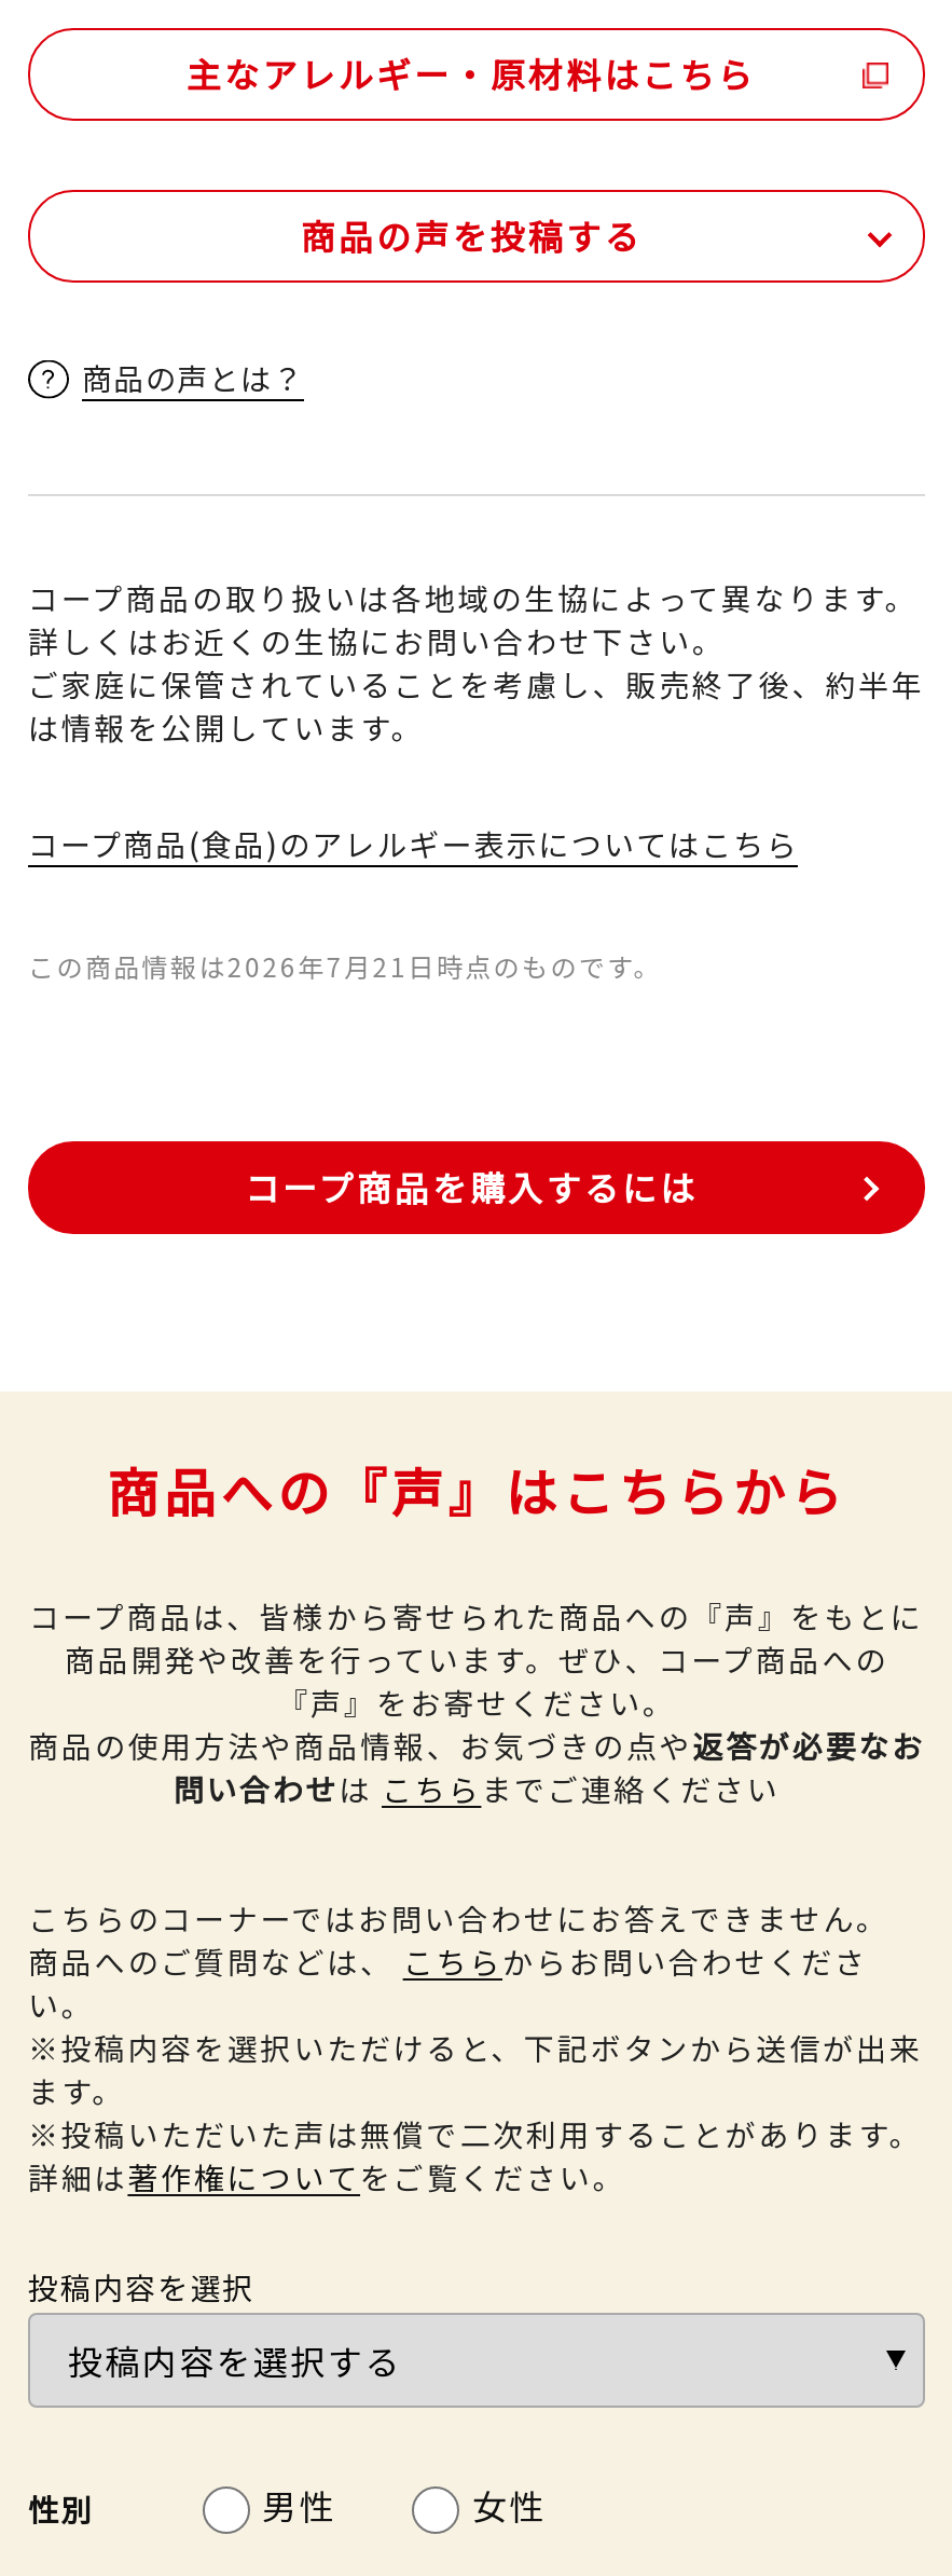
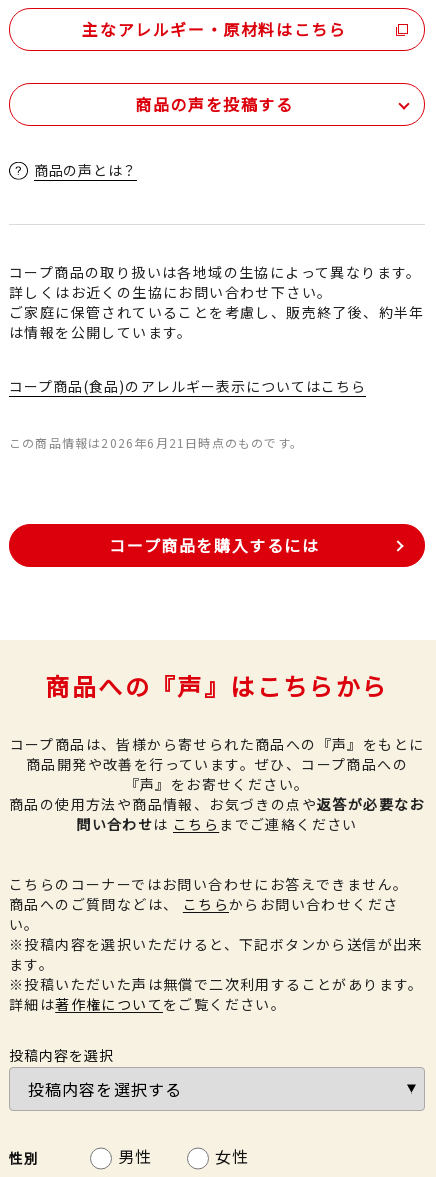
- この商品情報は2026年7月21日時点のものです。
+ この商品情報は2026年6月21日時点のものです。
